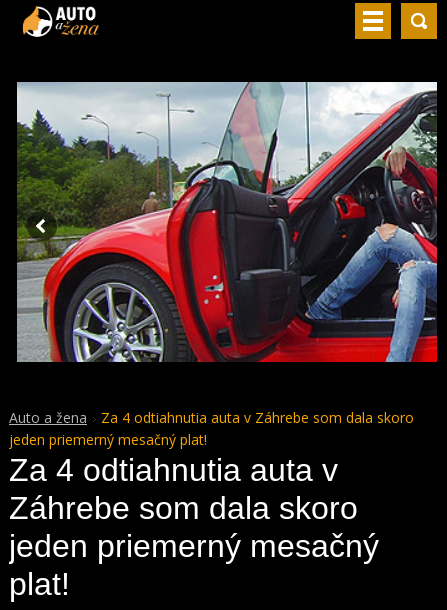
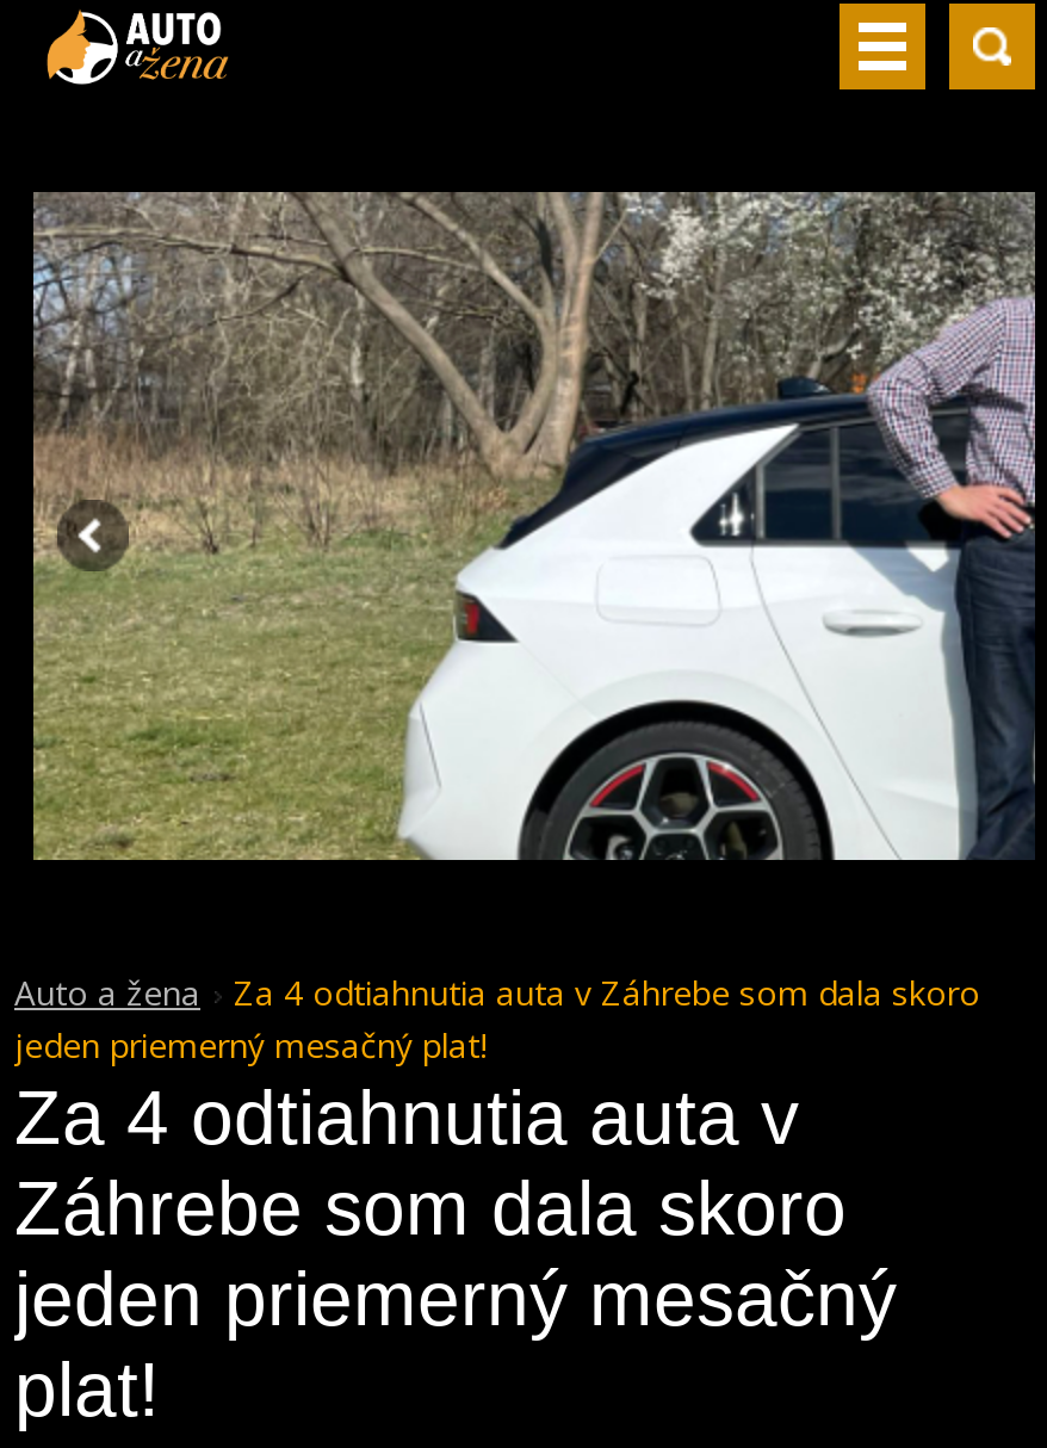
- [image]
+ [image]
